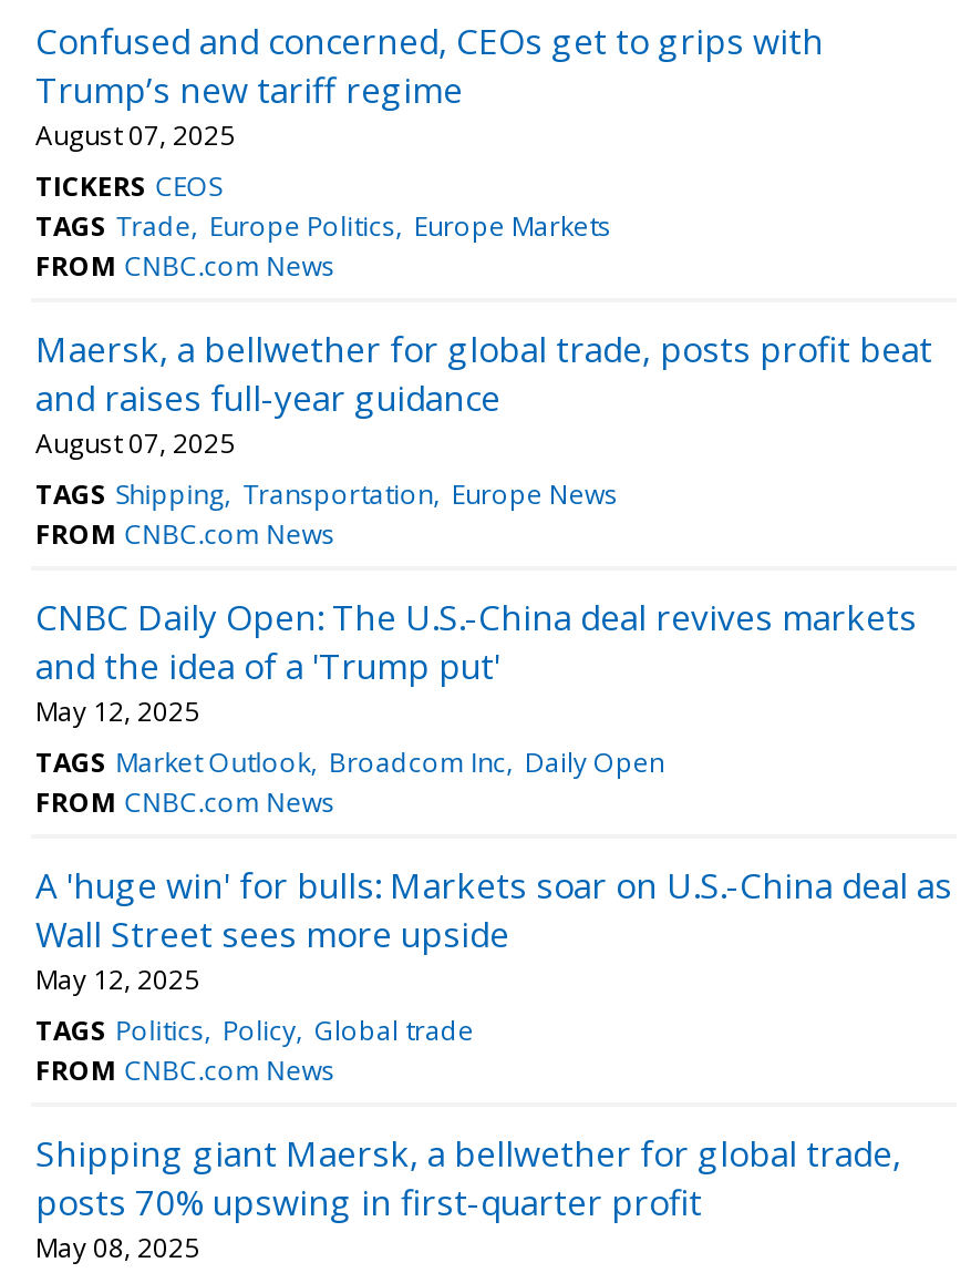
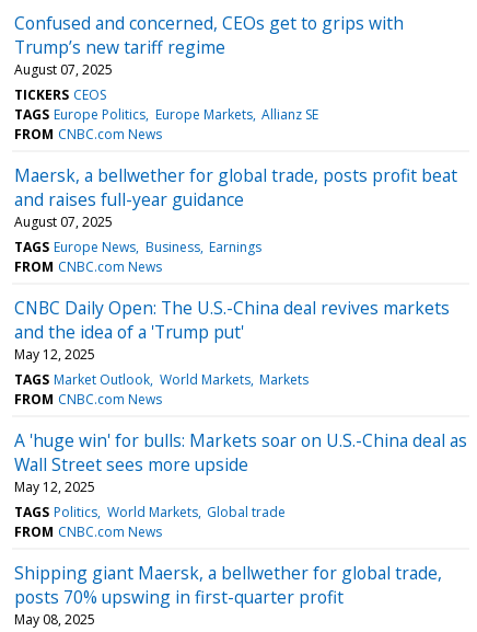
- TAGS Trade Europe Politics Europe Markets
+ TAGS Europe Politics Europe Markets Allianz SE

- TAGS Shipping Transportation Europe News
+ TAGS Europe News Business Earnings

- TAGS Market Outlook Broadcom Inc Daily Open
+ TAGS Market Outlook World Markets Markets

- TAGS Politics Policy Global trade
+ TAGS Politics World Markets Global trade
